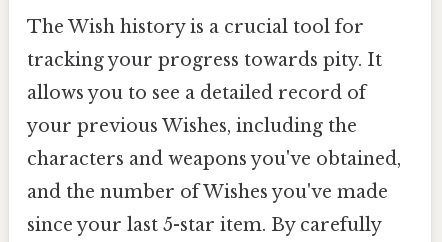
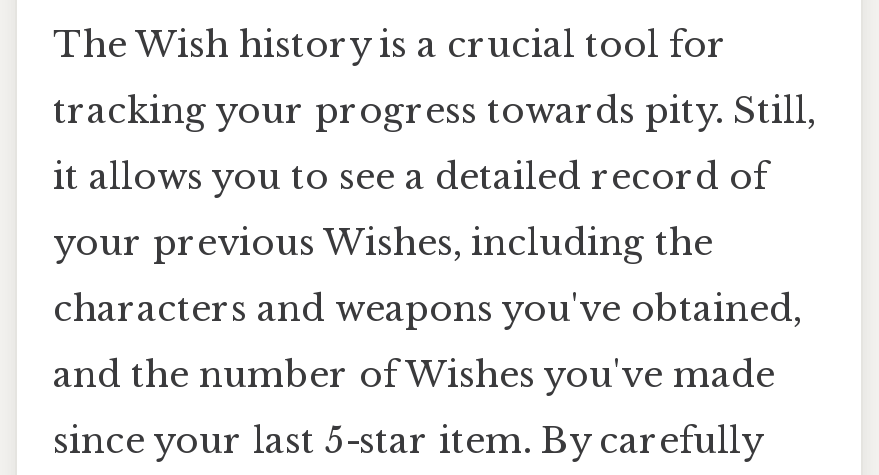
- tracking your progress towards pity. It
+ tracking your progress towards pity. Still,

- allows you to see a detailed record of
+ it allows you to see a detailed record of
